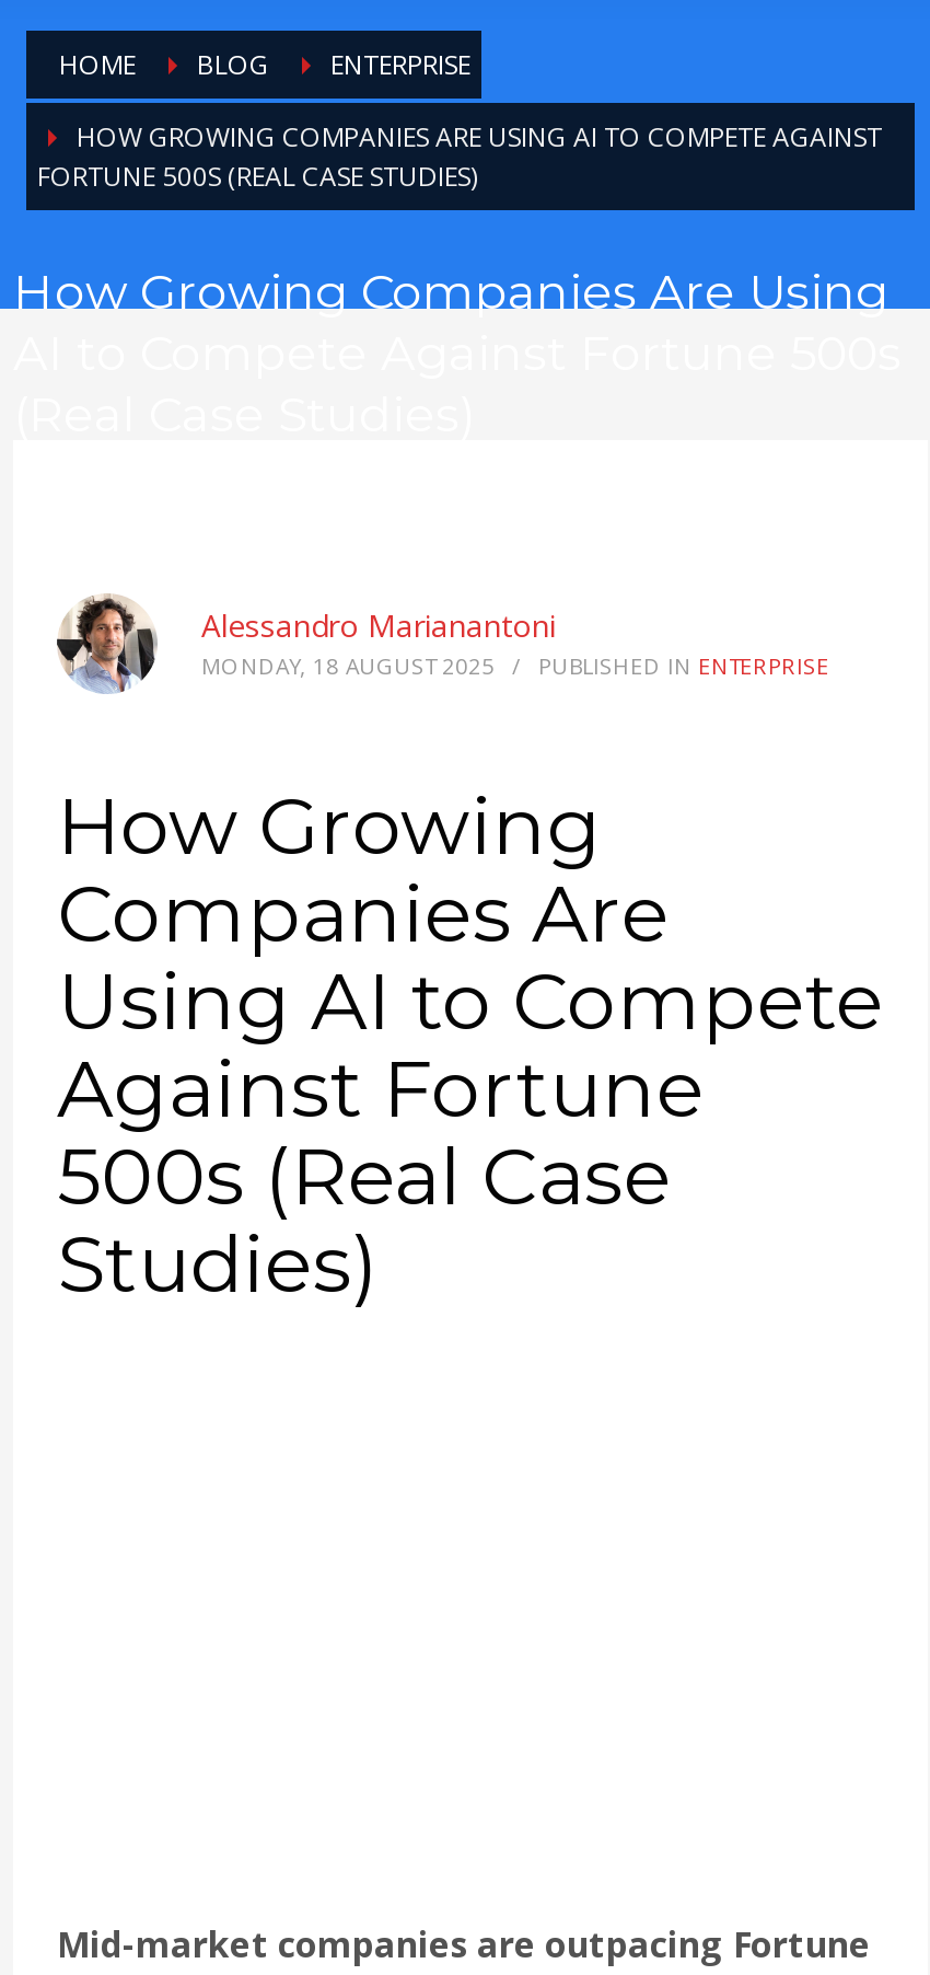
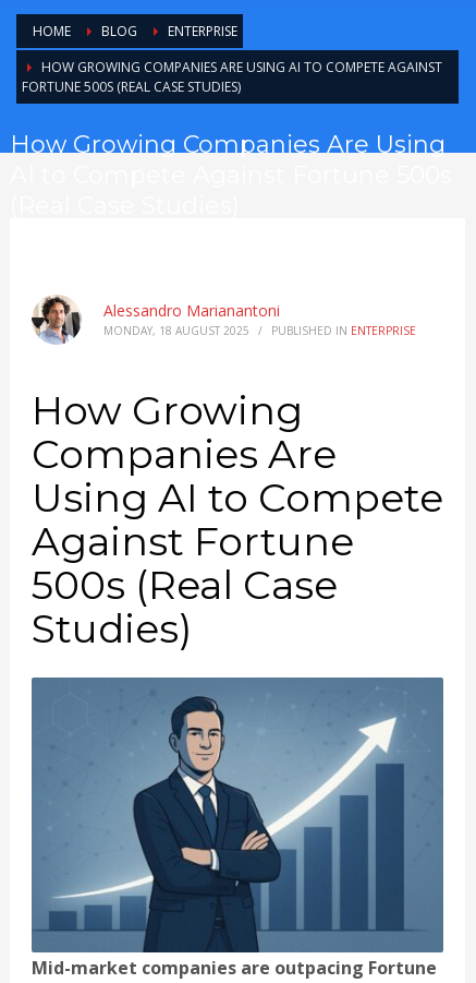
+ [image]
